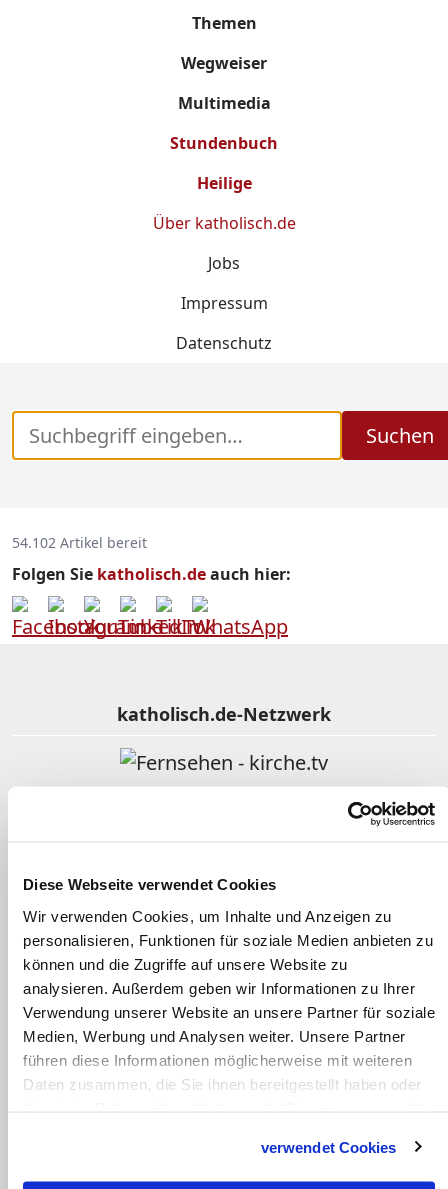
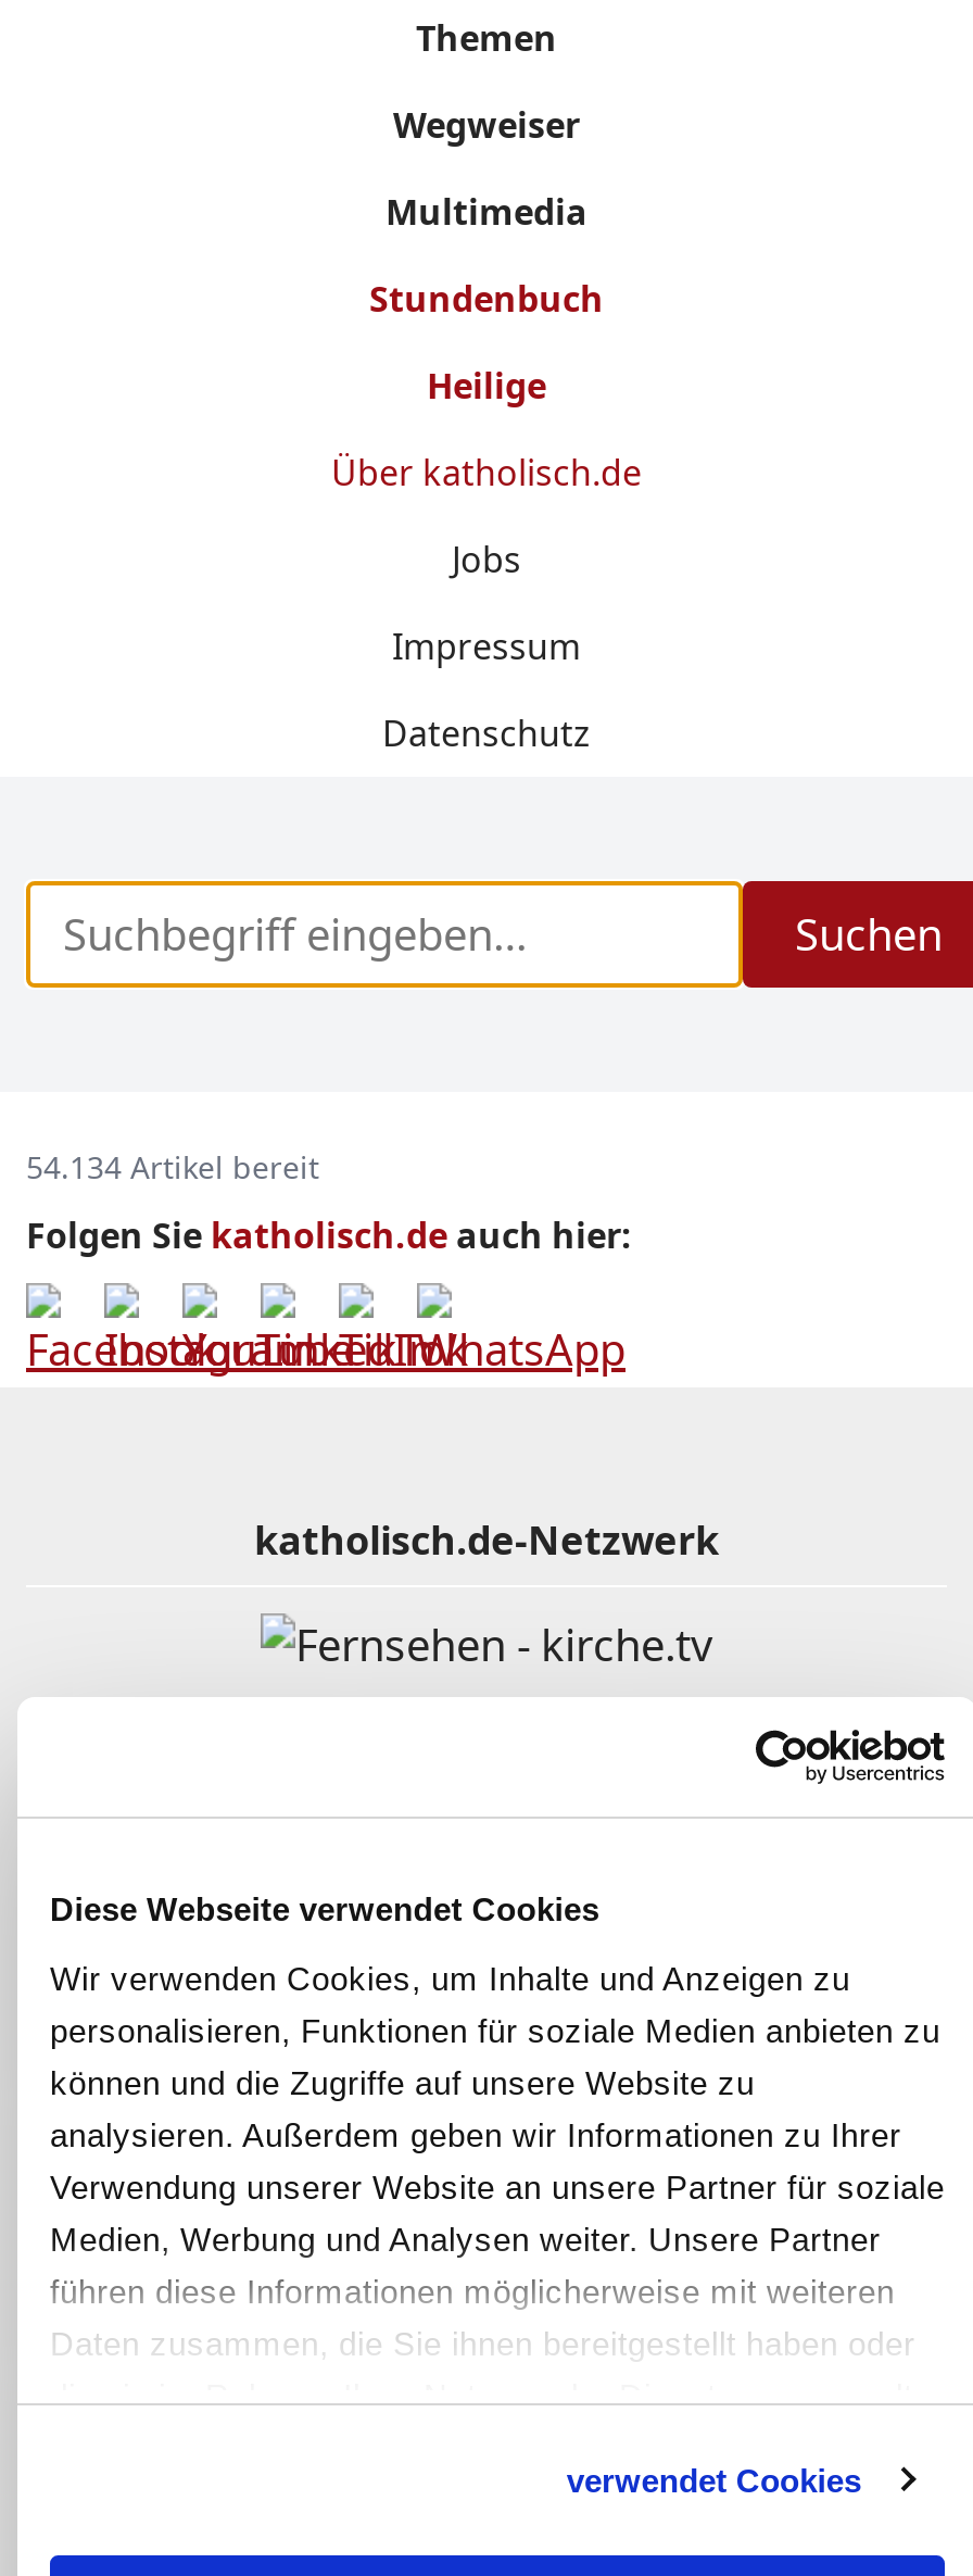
- 54.102 Artikel bereit
+ 54.134 Artikel bereit
